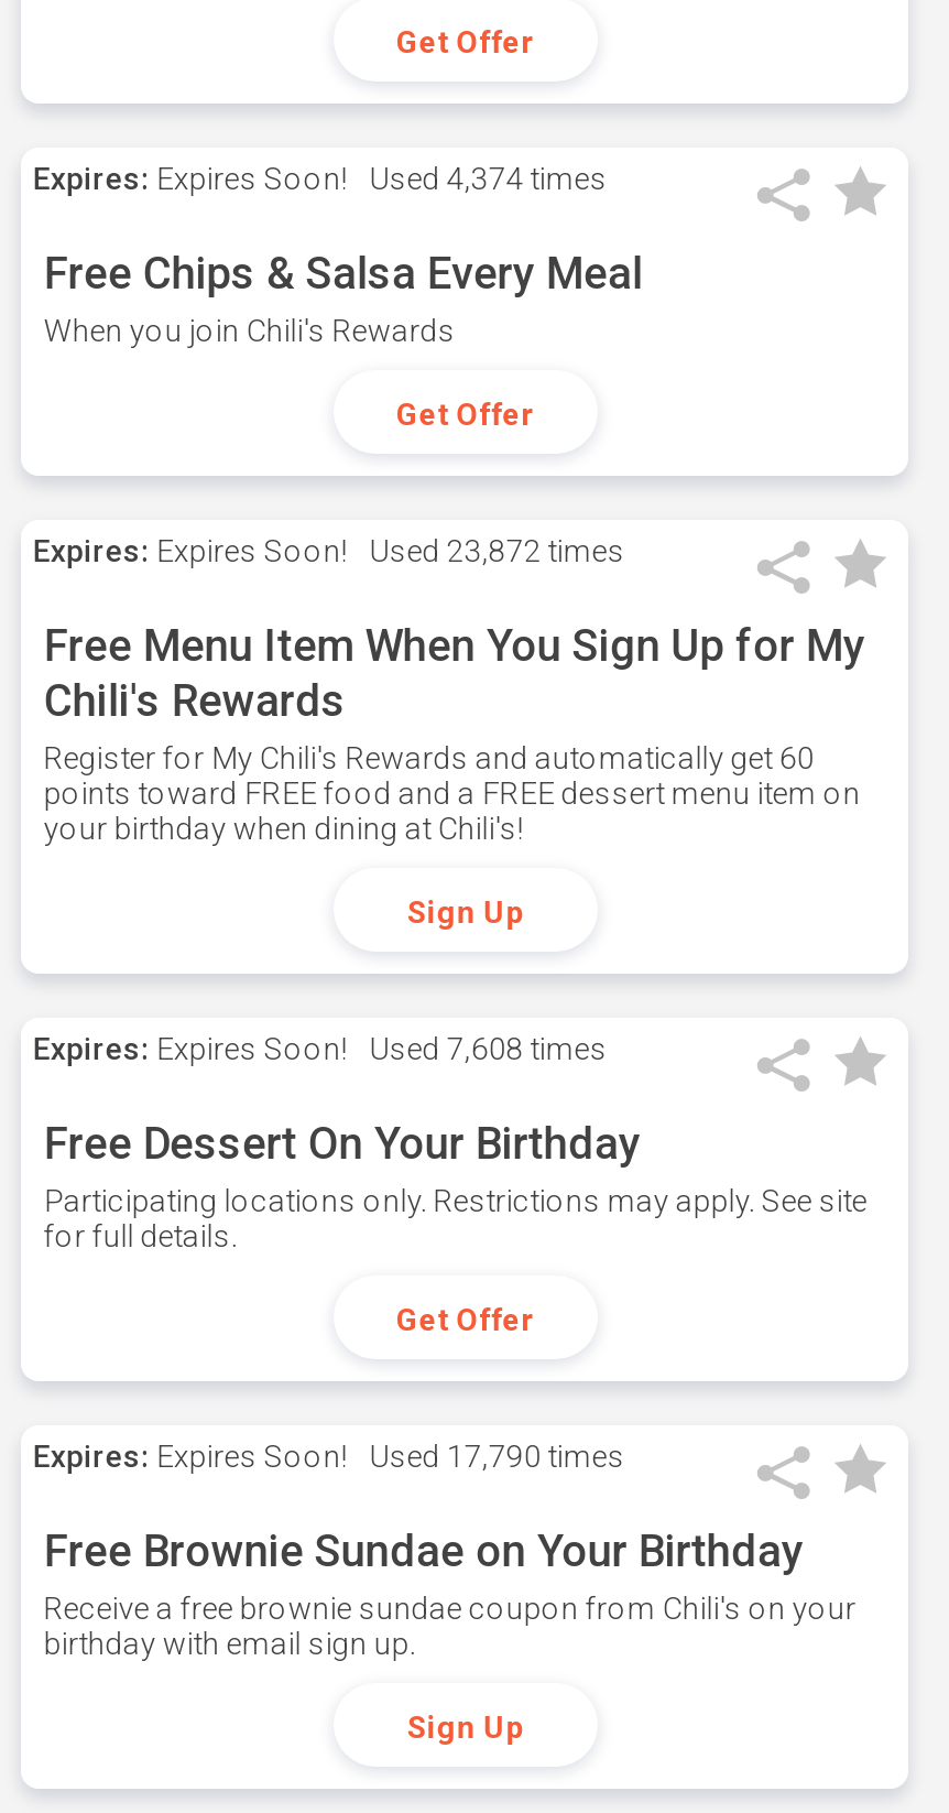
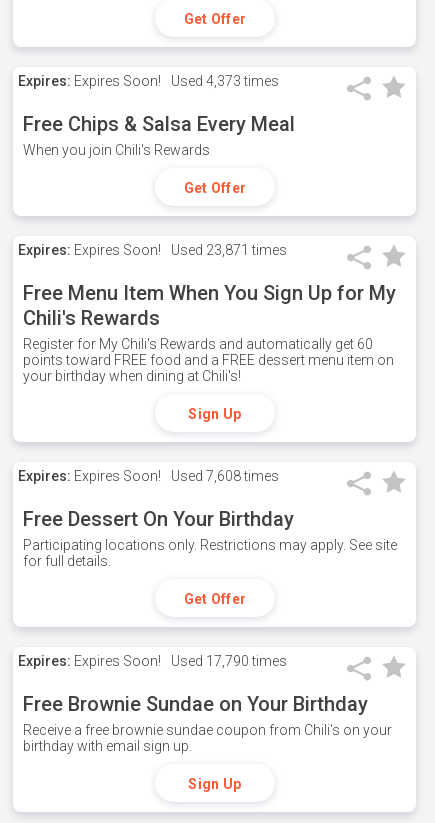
- Expires: Expires Soon! Used 4,374 times
+ Expires: Expires Soon! Used 4,373 times

- Expires: Expires Soon! Used 23,872 times
+ Expires: Expires Soon! Used 23,871 times
